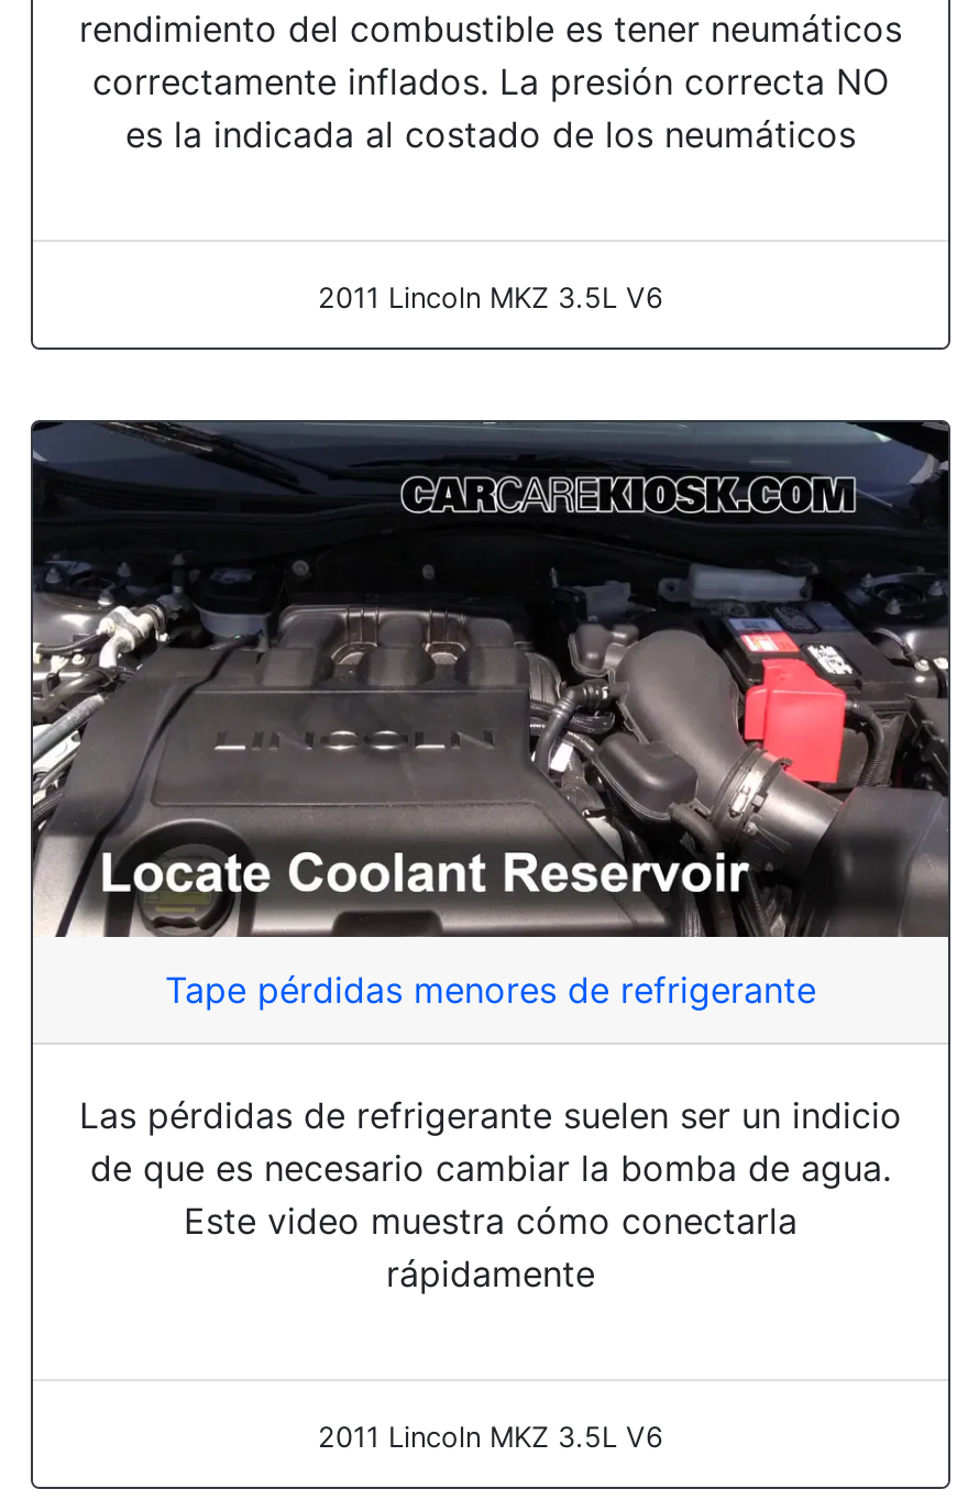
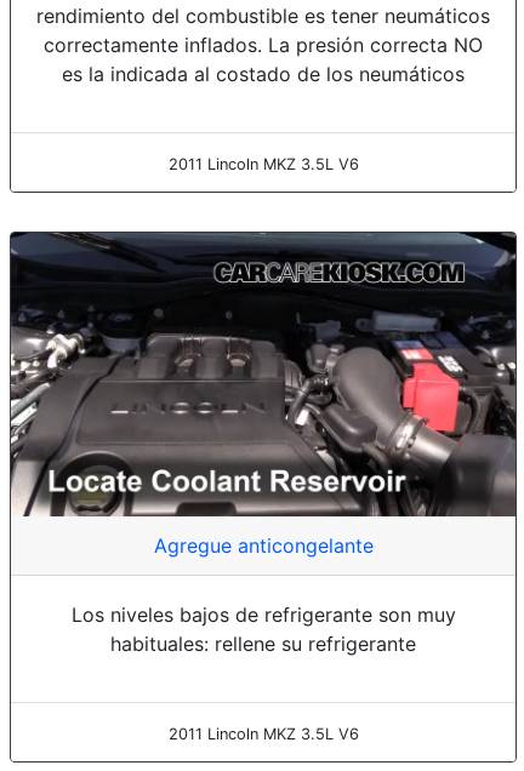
- Tape pérdidas menores de refrigerante
+ Agregue anticongelante

- Las pérdidas de refrigerante suelen ser un indicio
- de que es necesario cambiar la bomba de agua.
- Este video muestra cómo conectarla
- rápidamente
+ Los niveles bajos de refrigerante son muy
+ habituales: rellene su refrigerante
